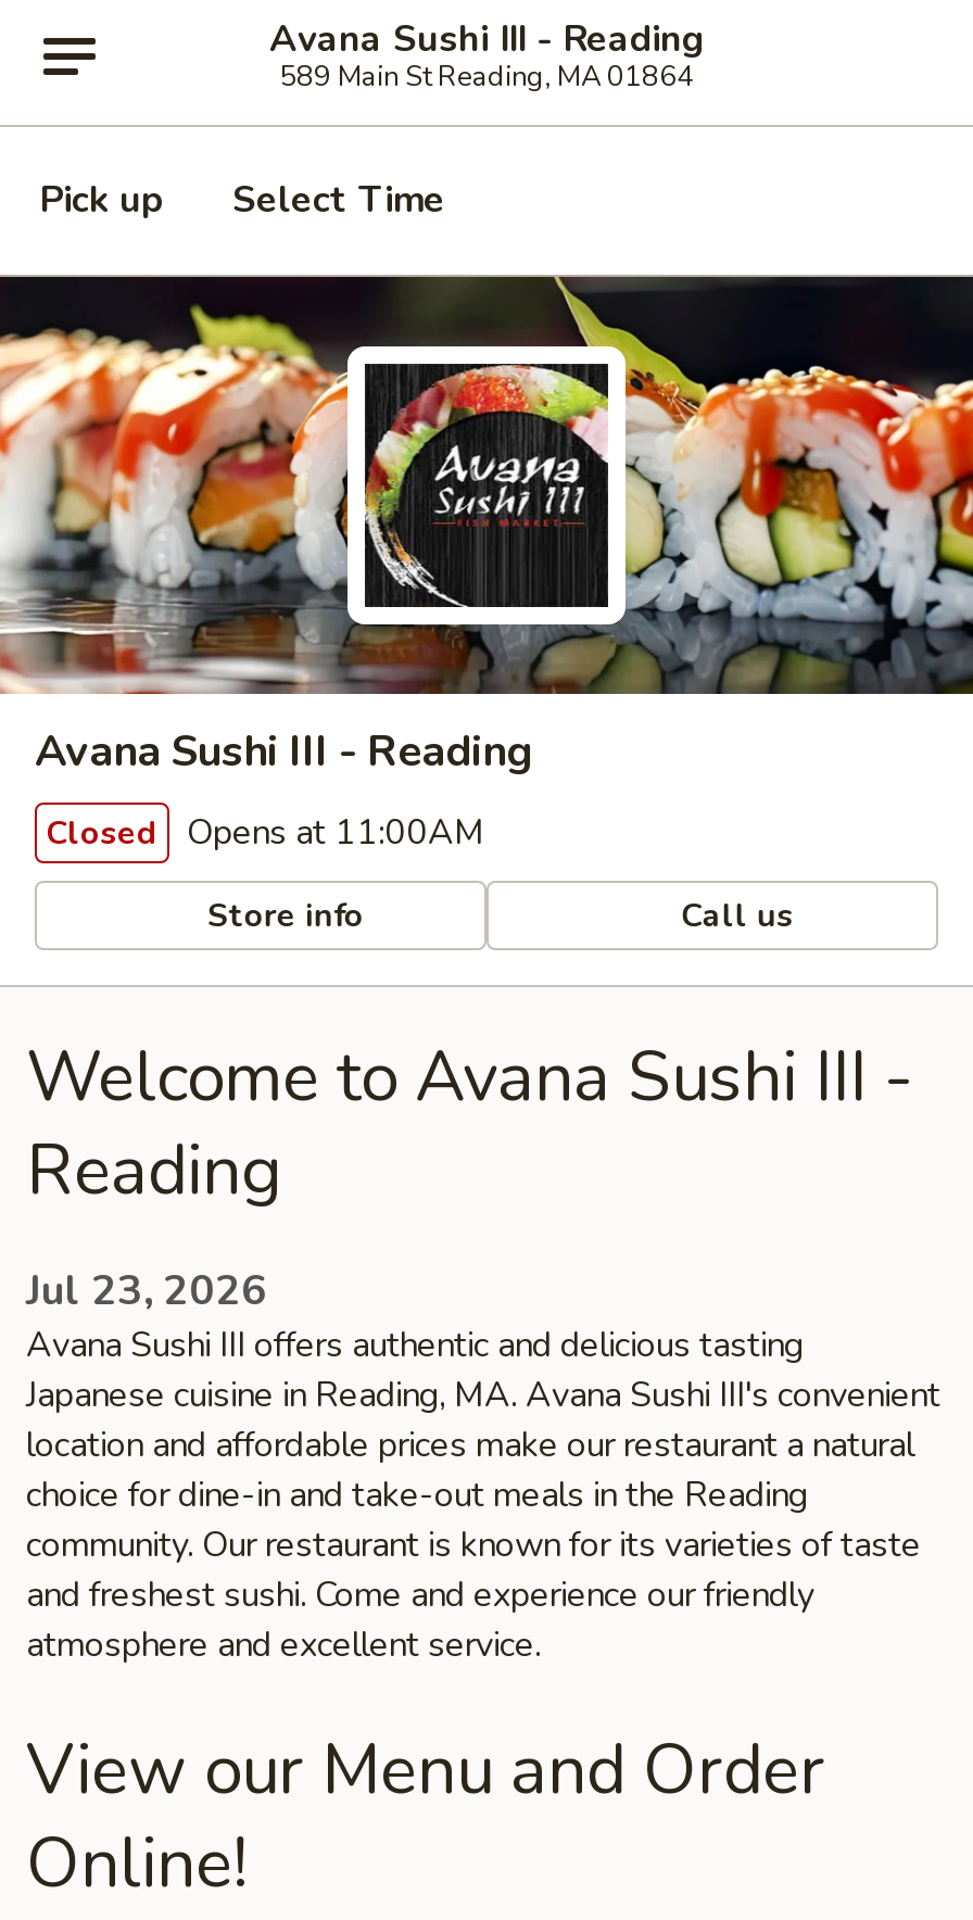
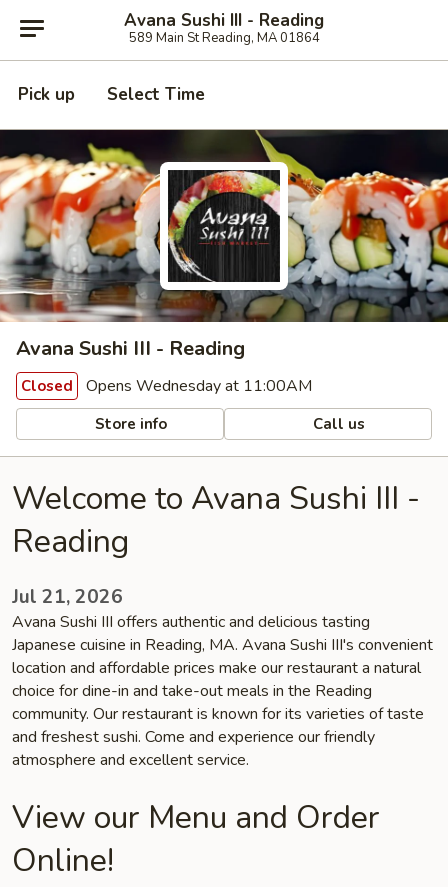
- Closed Opens at 11:00AM
+ Closed Opens Wednesday at 11:00AM

- Jul 23, 2026
+ Jul 21, 2026
